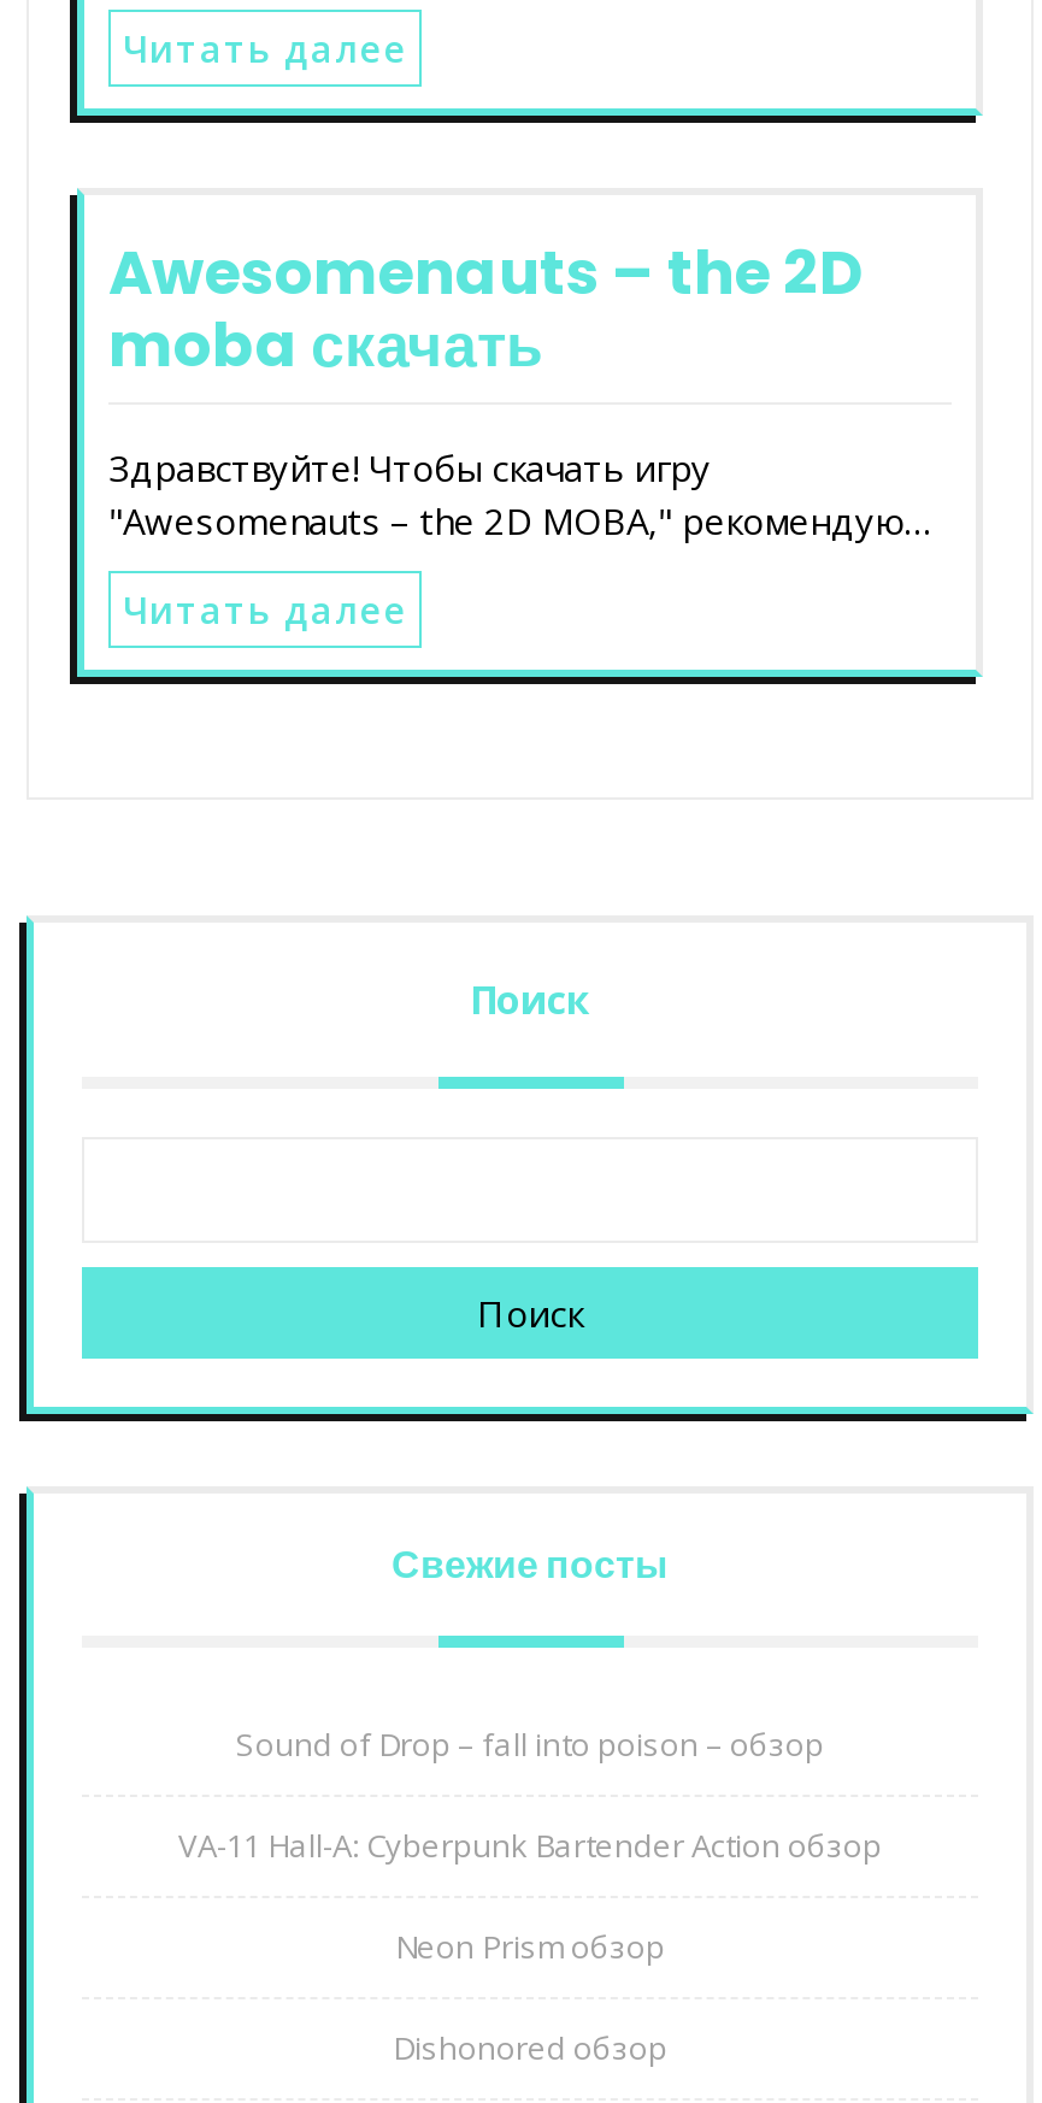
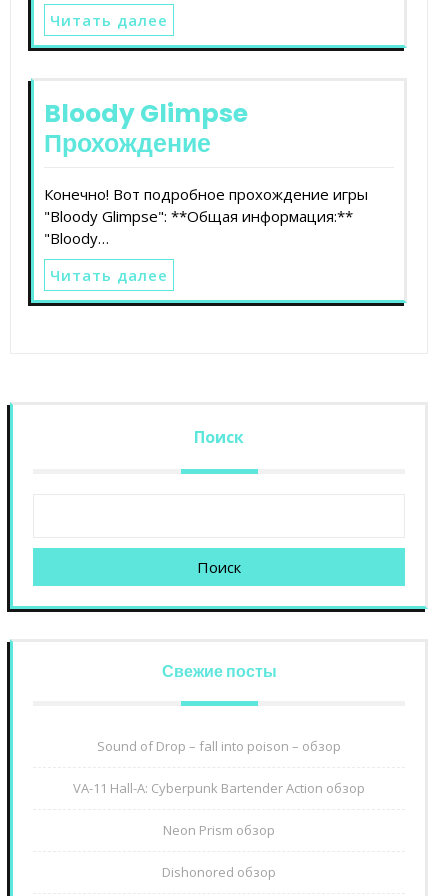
- Awesomenauts – the 2D
- moba скачать
+ Bloody Glimpse
+ Прохождение

- Здравствуйте! Чтобы скачать игру
- "Awesomenauts – the 2D MOBA," рекомендую…
+ Конечно! Вот подробное прохождение игры
+ "Bloody Glimpse": **Общая информация:**
+ "Bloody…
